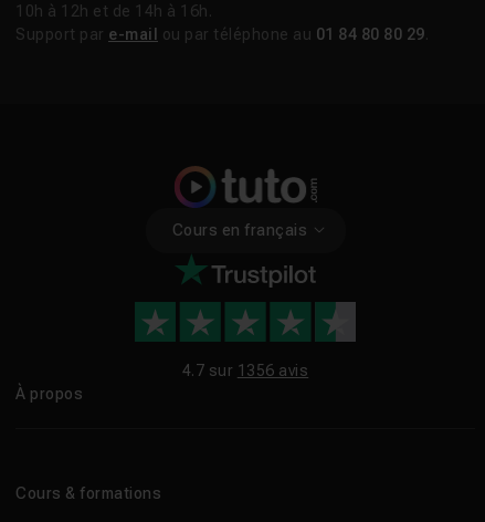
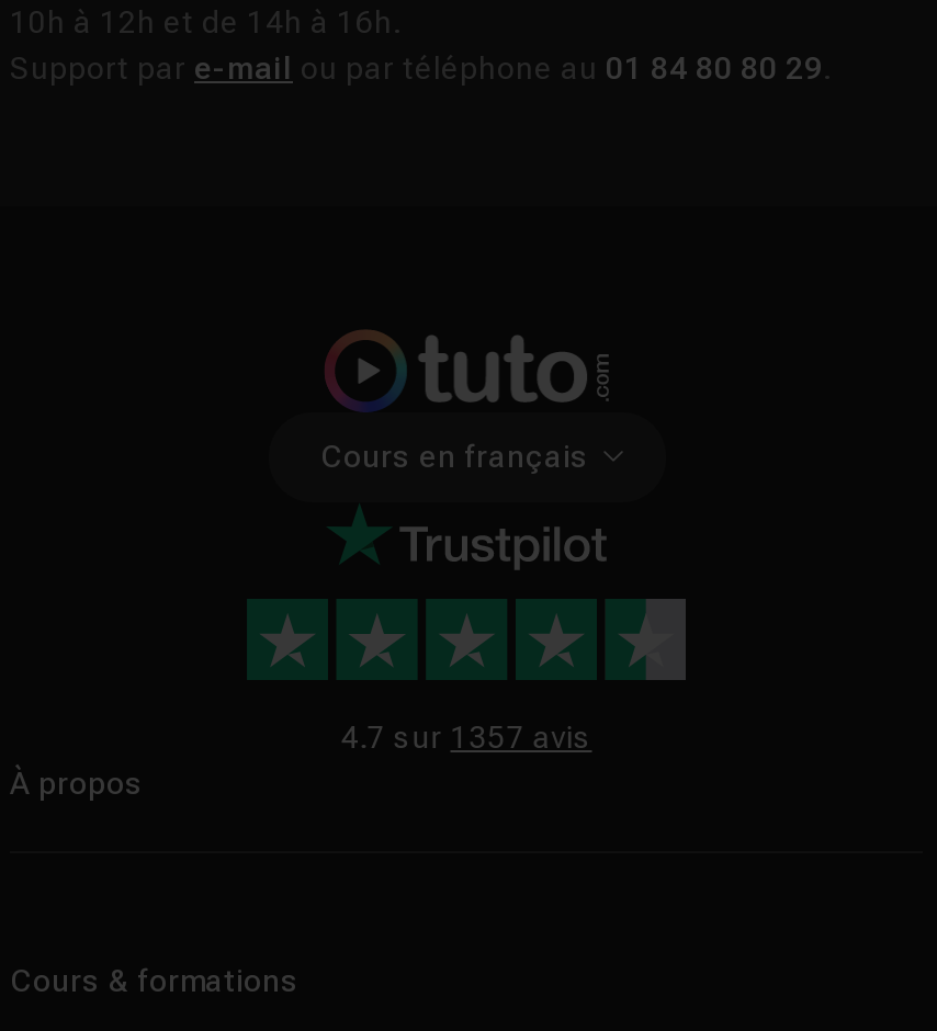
- 4.7 sur 1356 avis
+ 4.7 sur 1357 avis
